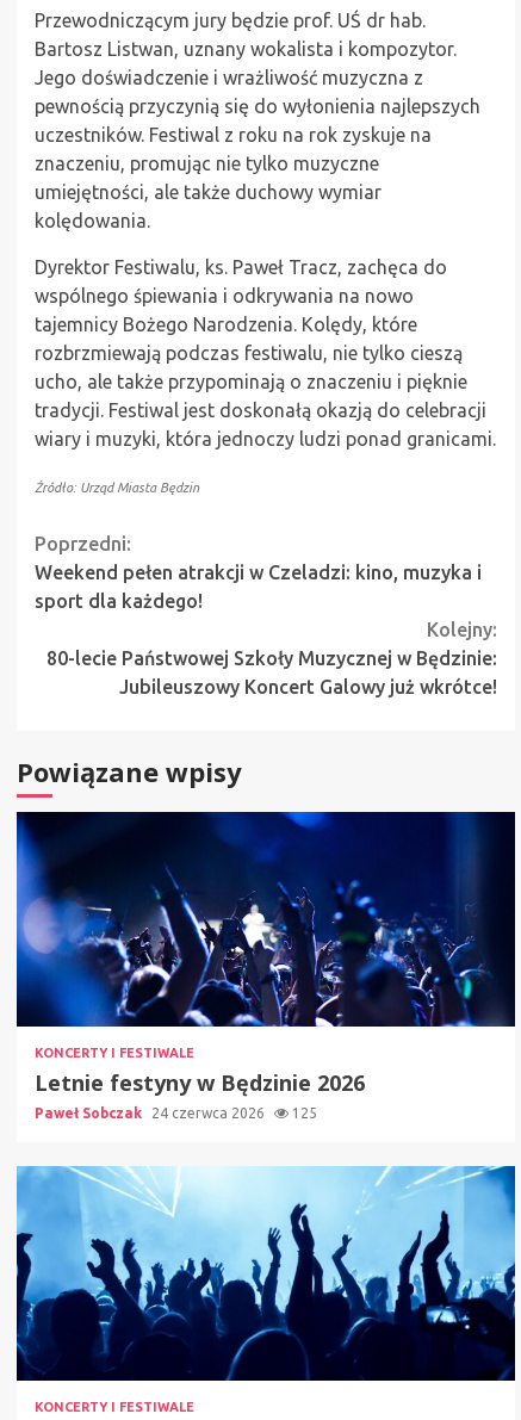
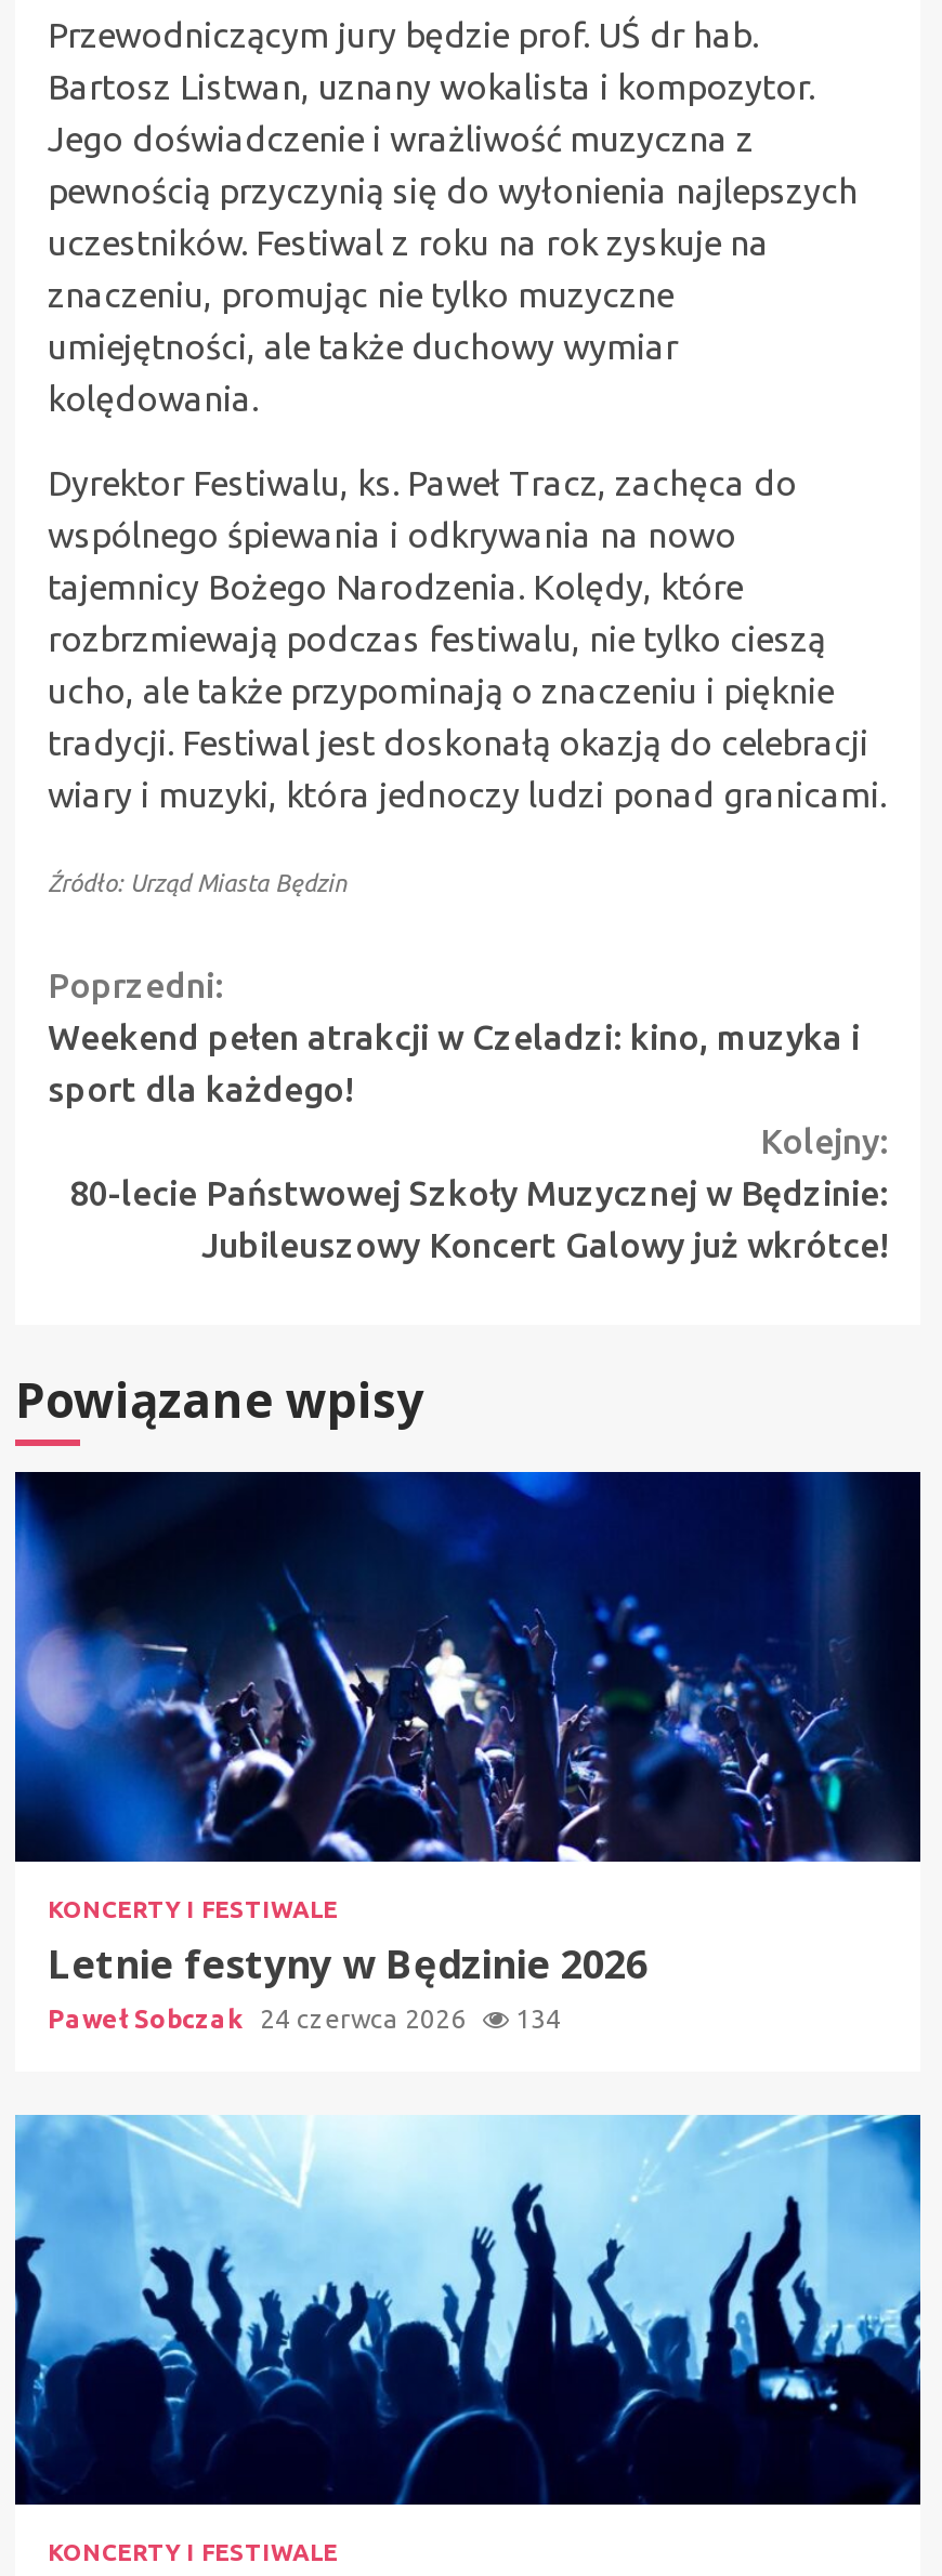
- Paweł Sobczak 24 czerwca 2026 125
+ Paweł Sobczak 24 czerwca 2026 134
